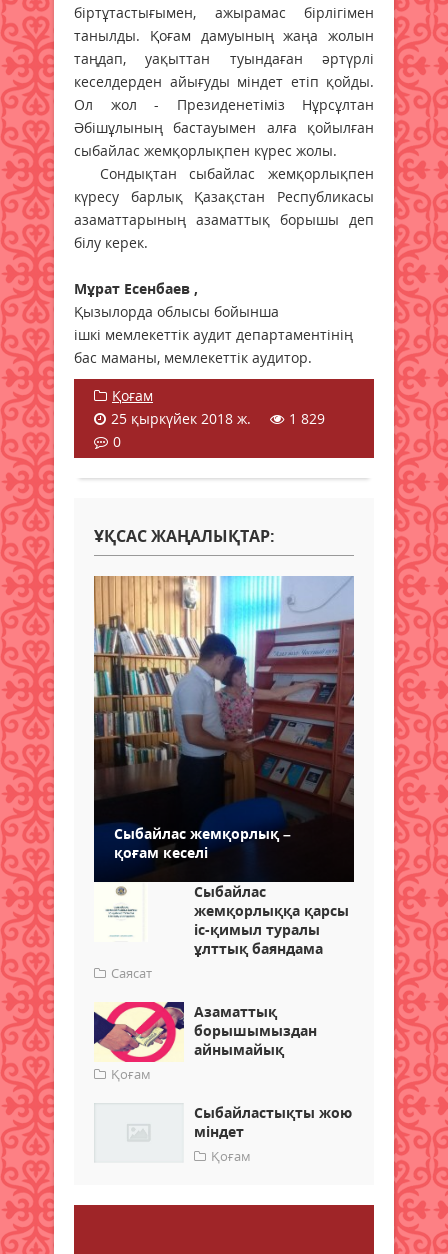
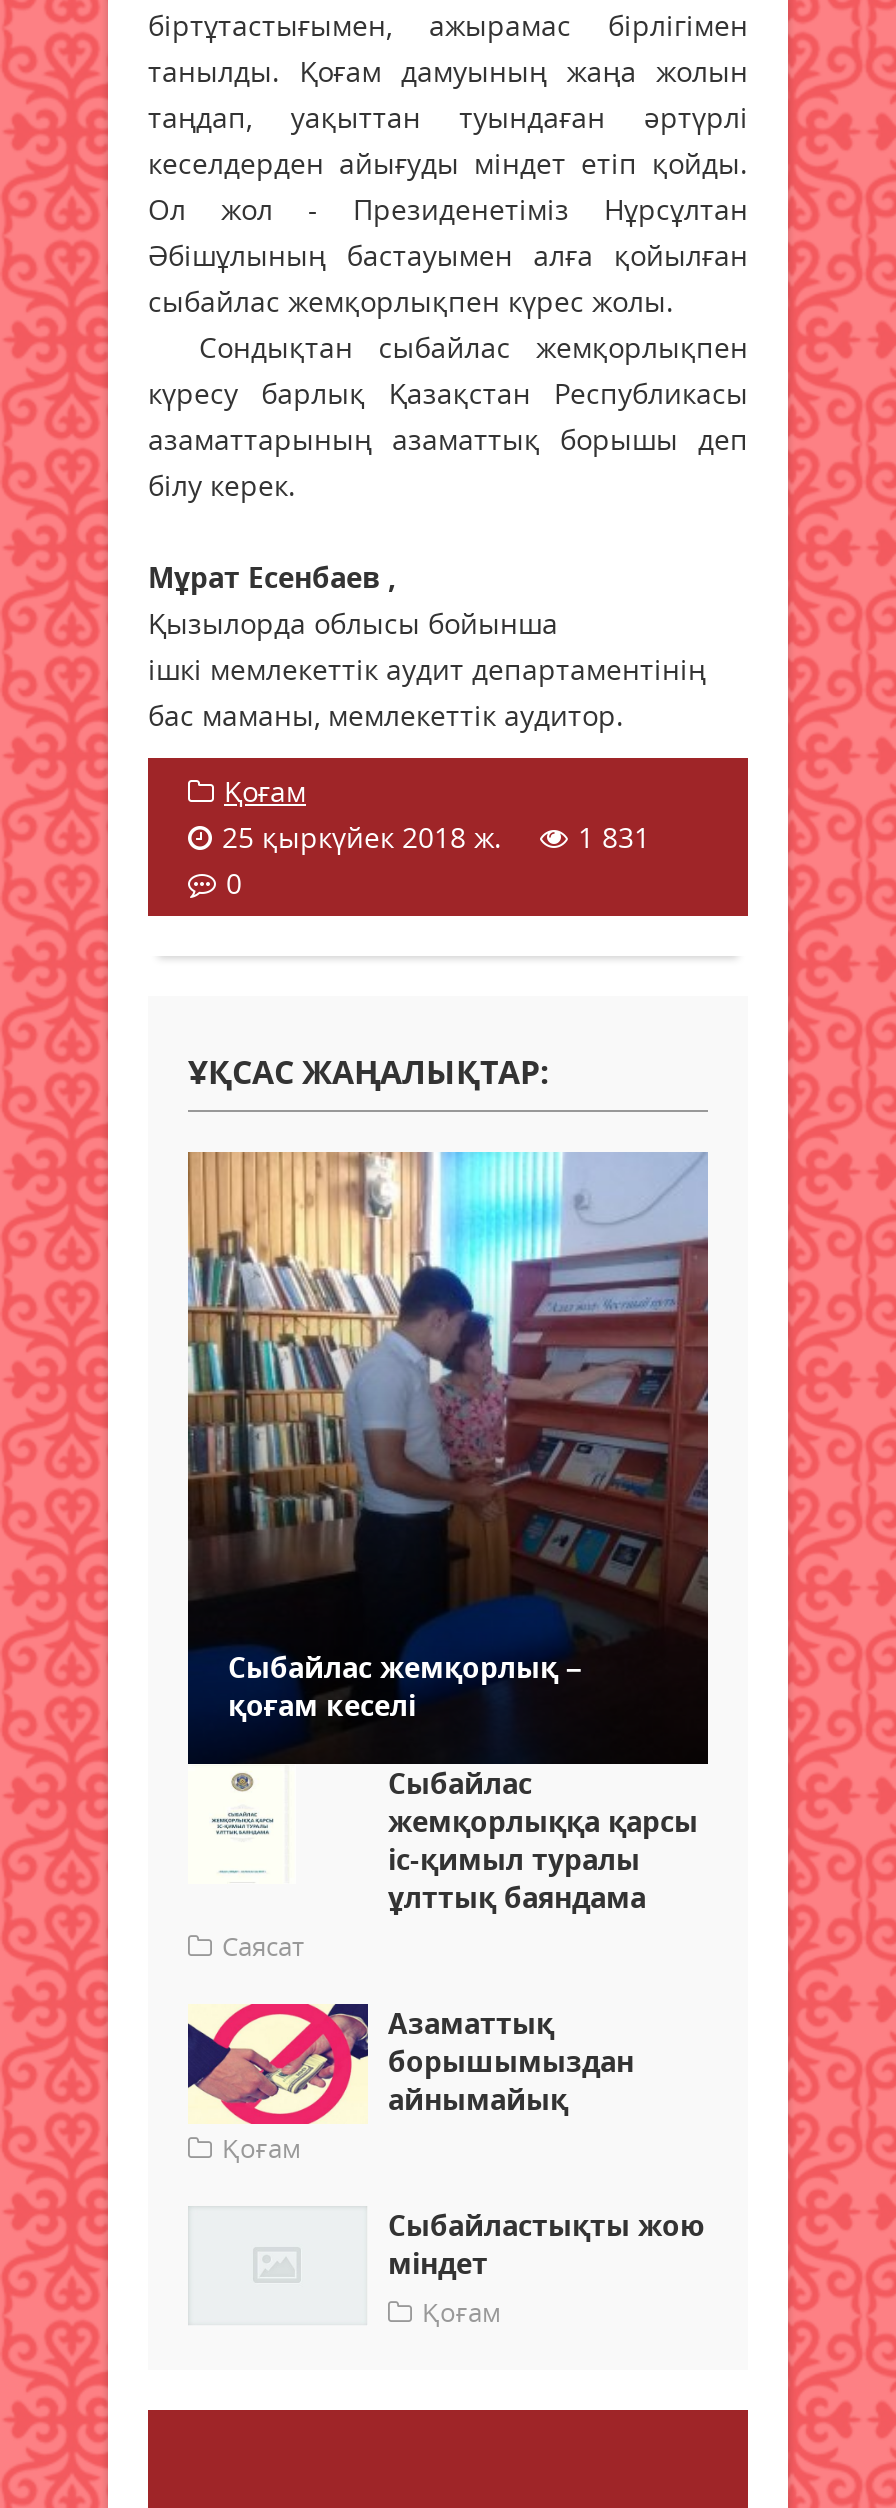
- 25 қыркүйек 2018 ж. 1 829
+ 25 қыркүйек 2018 ж. 1 831
